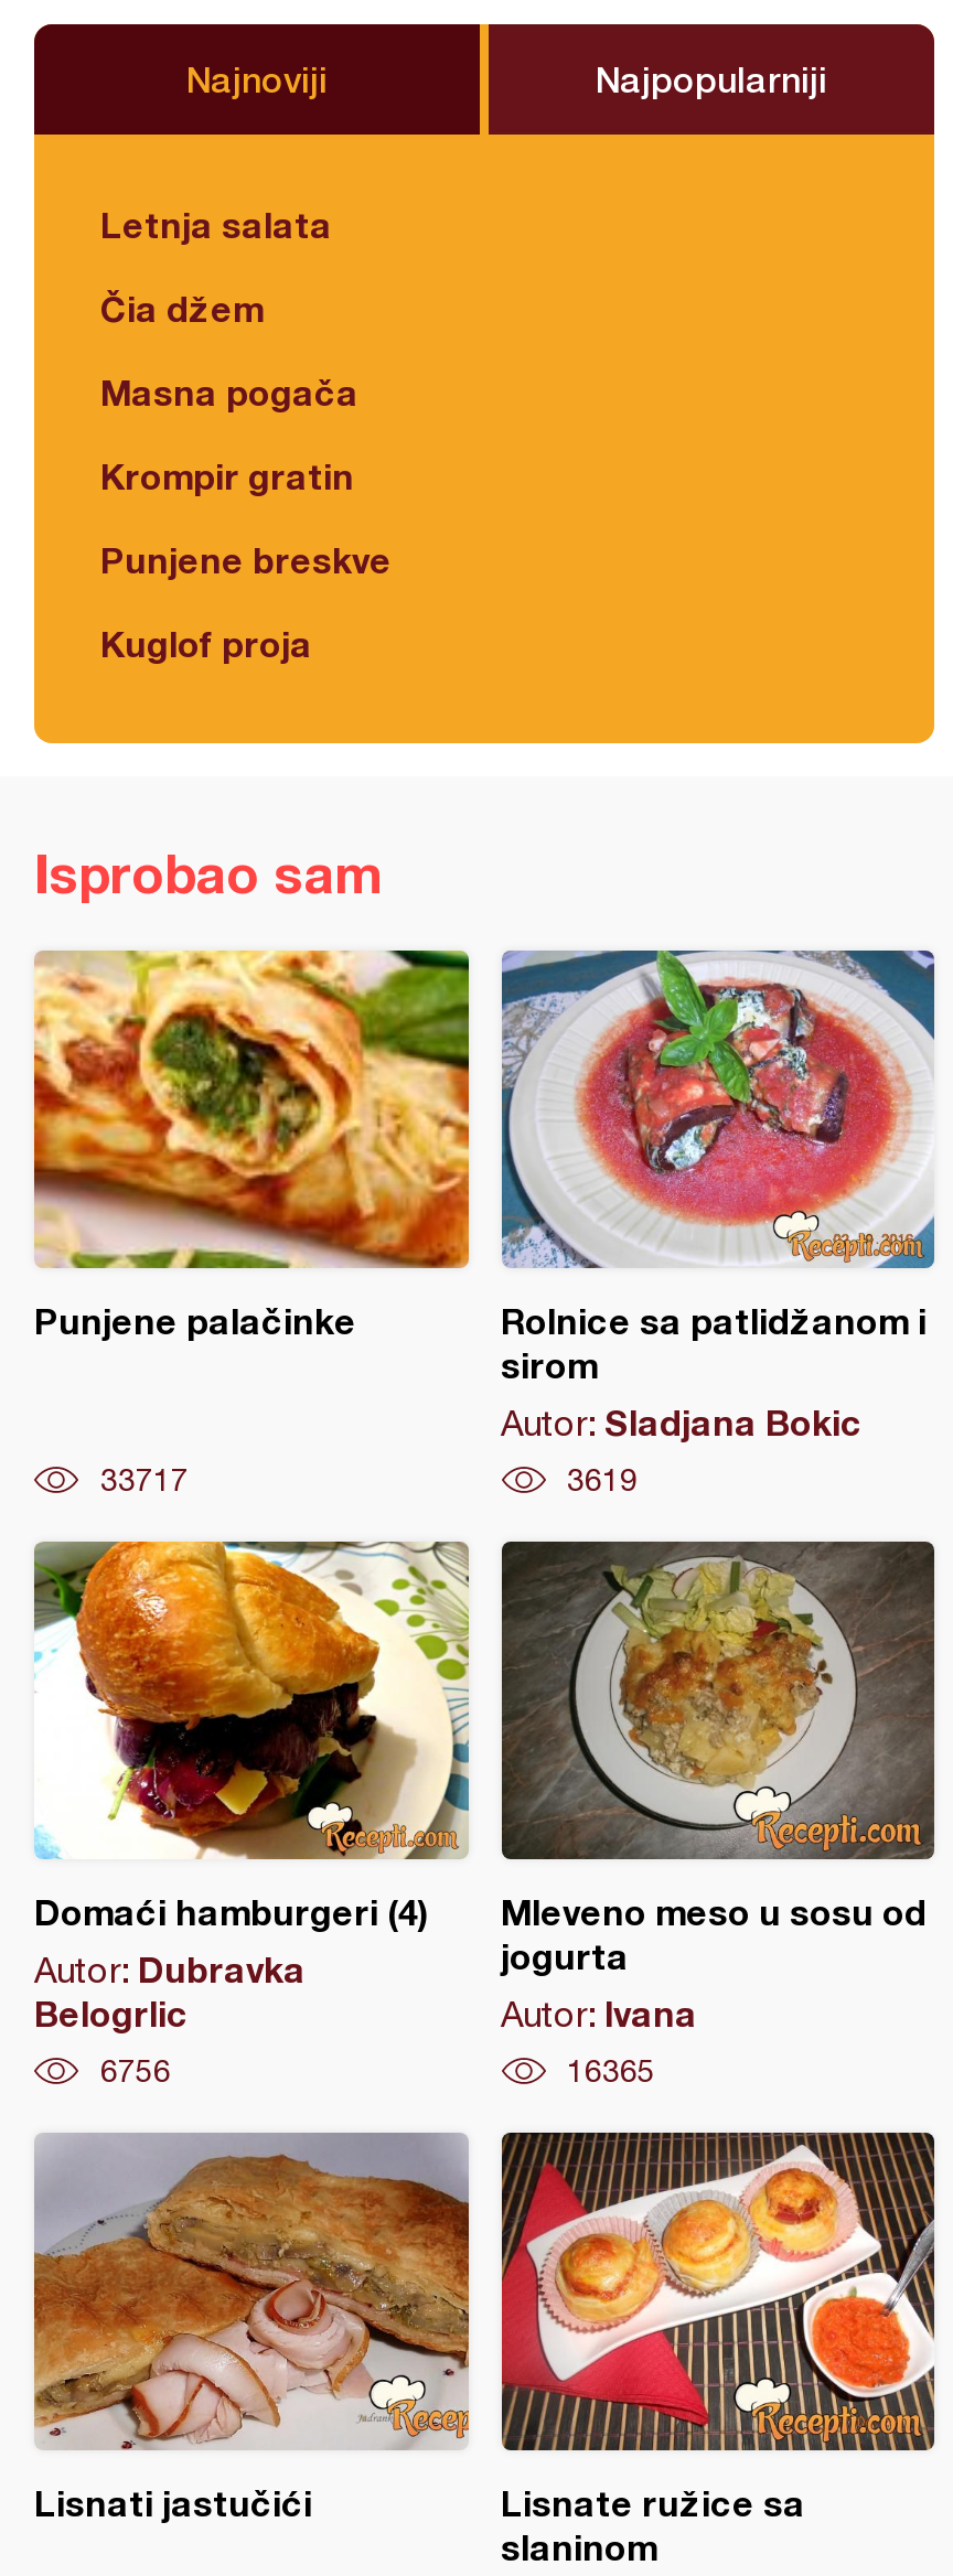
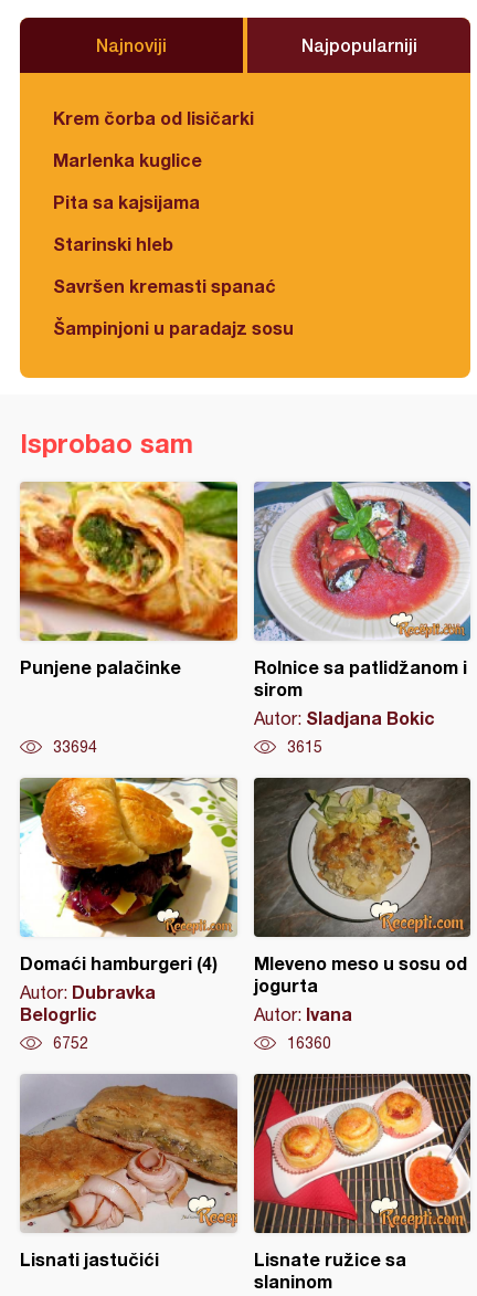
- Letnja salata
+ Krem čorba od lisičarki

- Čia džem
+ Marlenka kuglice

- Masna pogača
+ Pita sa kajsijama

- Krompir gratin
+ Starinski hleb

- Punjene breskve
+ Savršen kremasti spanać

- Kuglof proja
+ Šampinjoni u paradajz sosu

- 33717
+ 33694

- 3619
+ 3615

- 6756
+ 6752

- 16365
+ 16360
